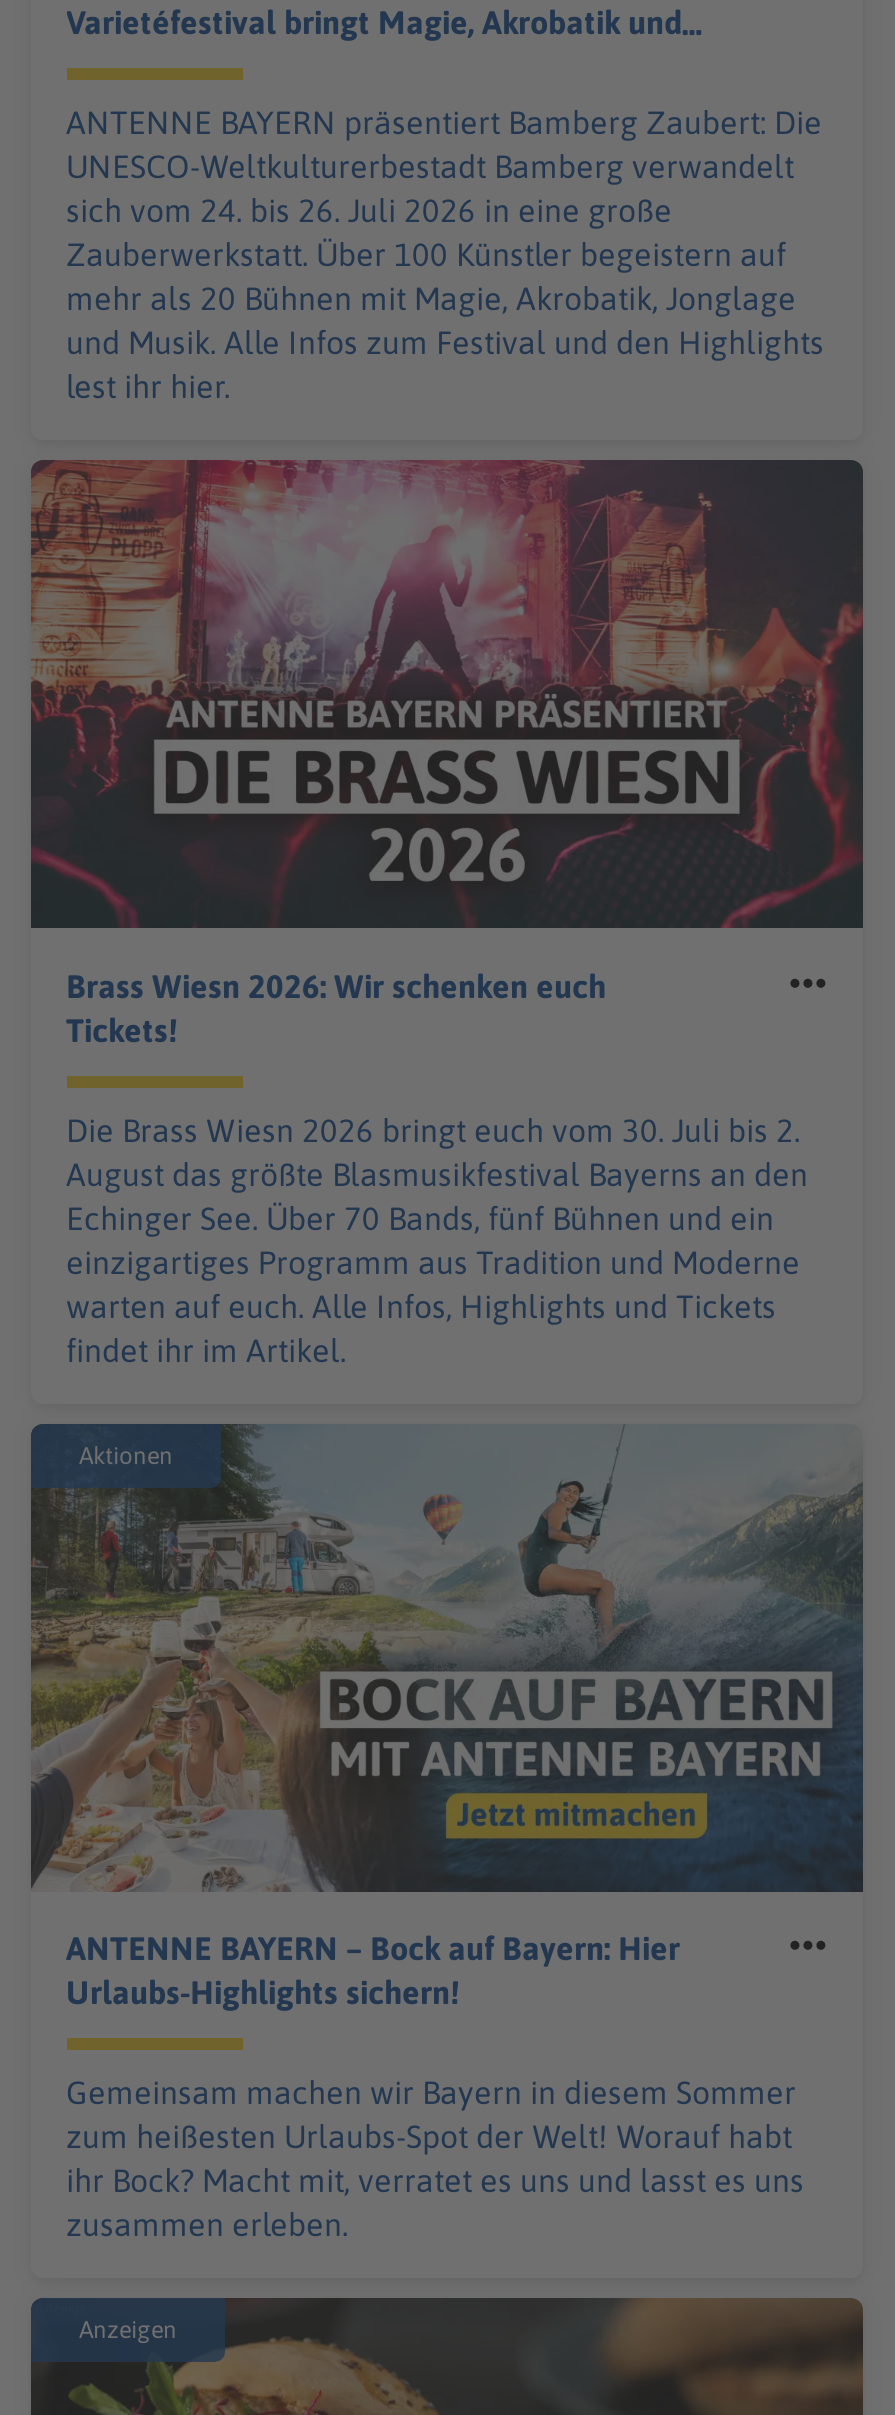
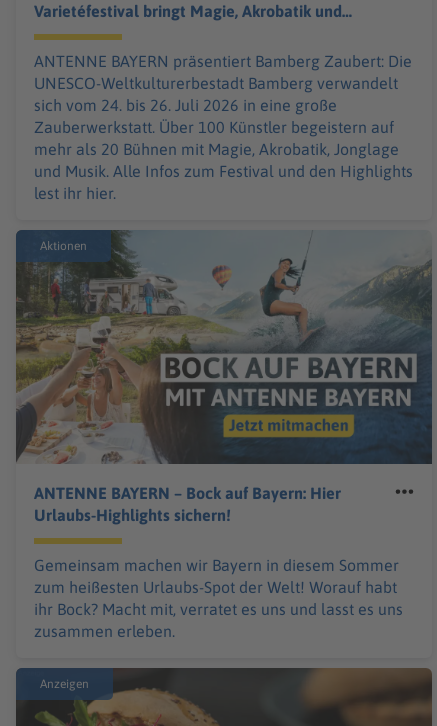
- [image]
- Brass Wiesn 2026: Wir schenken euch
- Tickets!
- Die Brass Wiesn 2026 bringt euch vom 30. Juli bis 2.
- August das größte Blasmusikfestival Bayerns an den
- Echinger See. Über 70 Bands, fünf Bühnen und ein
- einzigartiges Programm aus Tradition und Moderne
- warten auf euch. Alle Infos, Highlights und Tickets
- findet ihr im Artikel.
